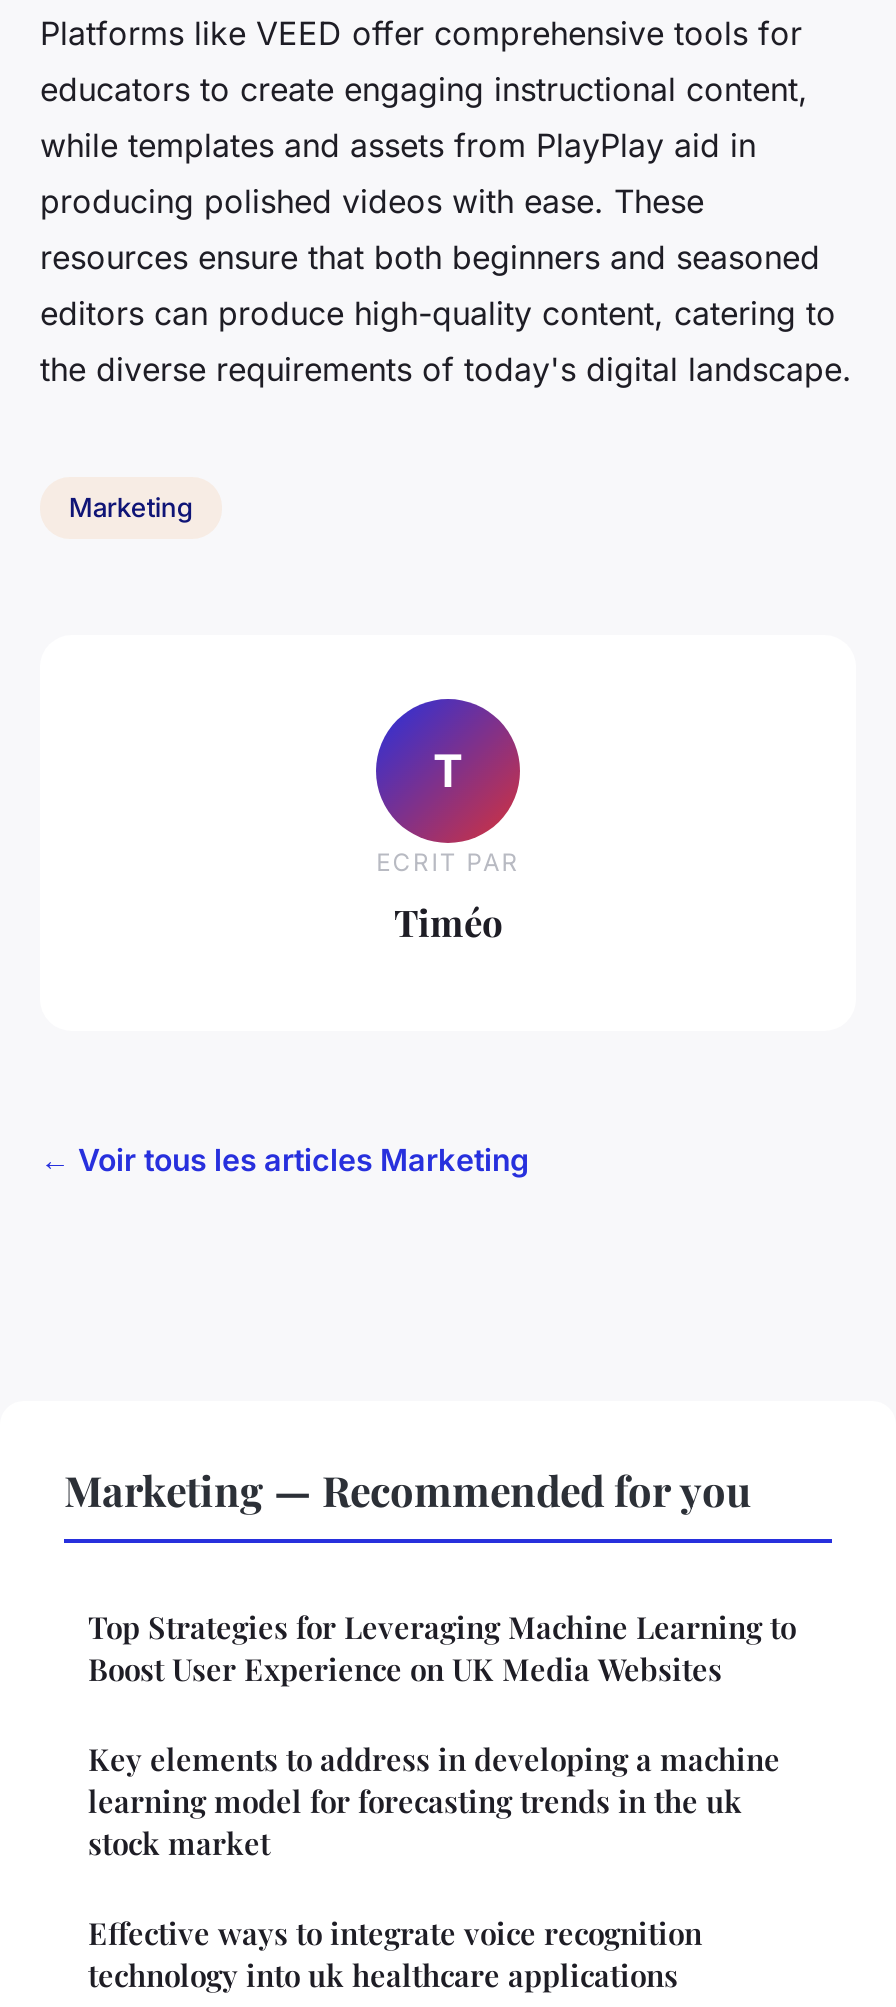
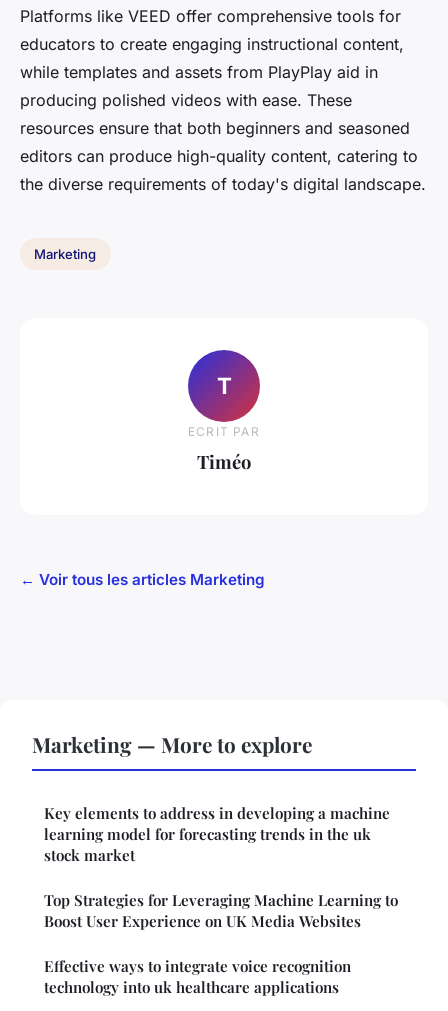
- Marketing — Recommended for you
+ Marketing — More to explore

moved down: Top Strategies for Leveraging Machine Learning to | Boost User Experience on UK Media Websites

moved up: Key elements to address in developing a machine | learning model for forecasting trends in the uk | stock market
